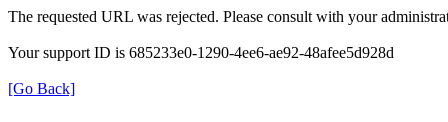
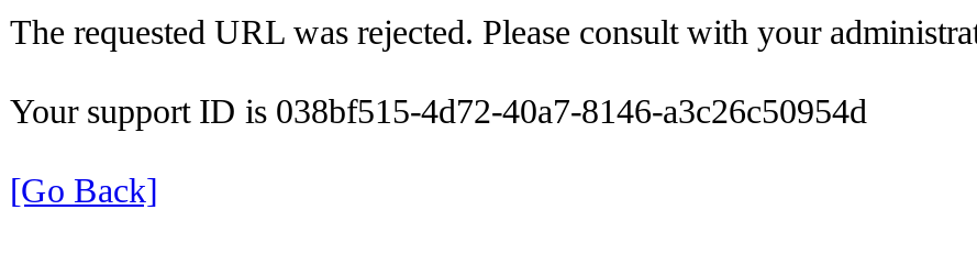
- Your support ID is 685233e0-1290-4ee6-ae92-48afee5d928d
+ Your support ID is 038bf515-4d72-40a7-8146-a3c26c50954d
